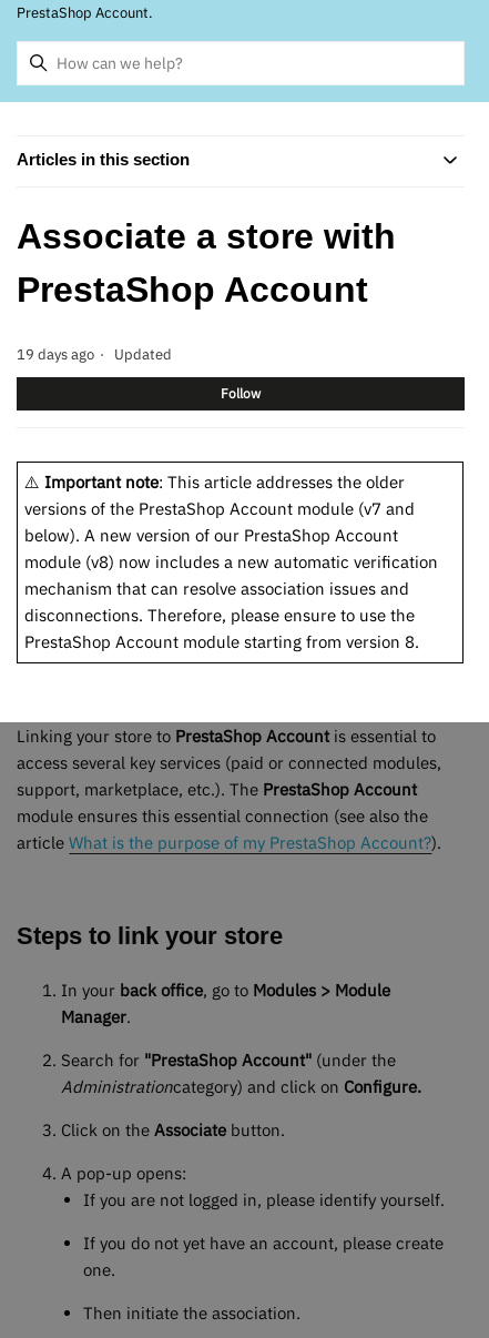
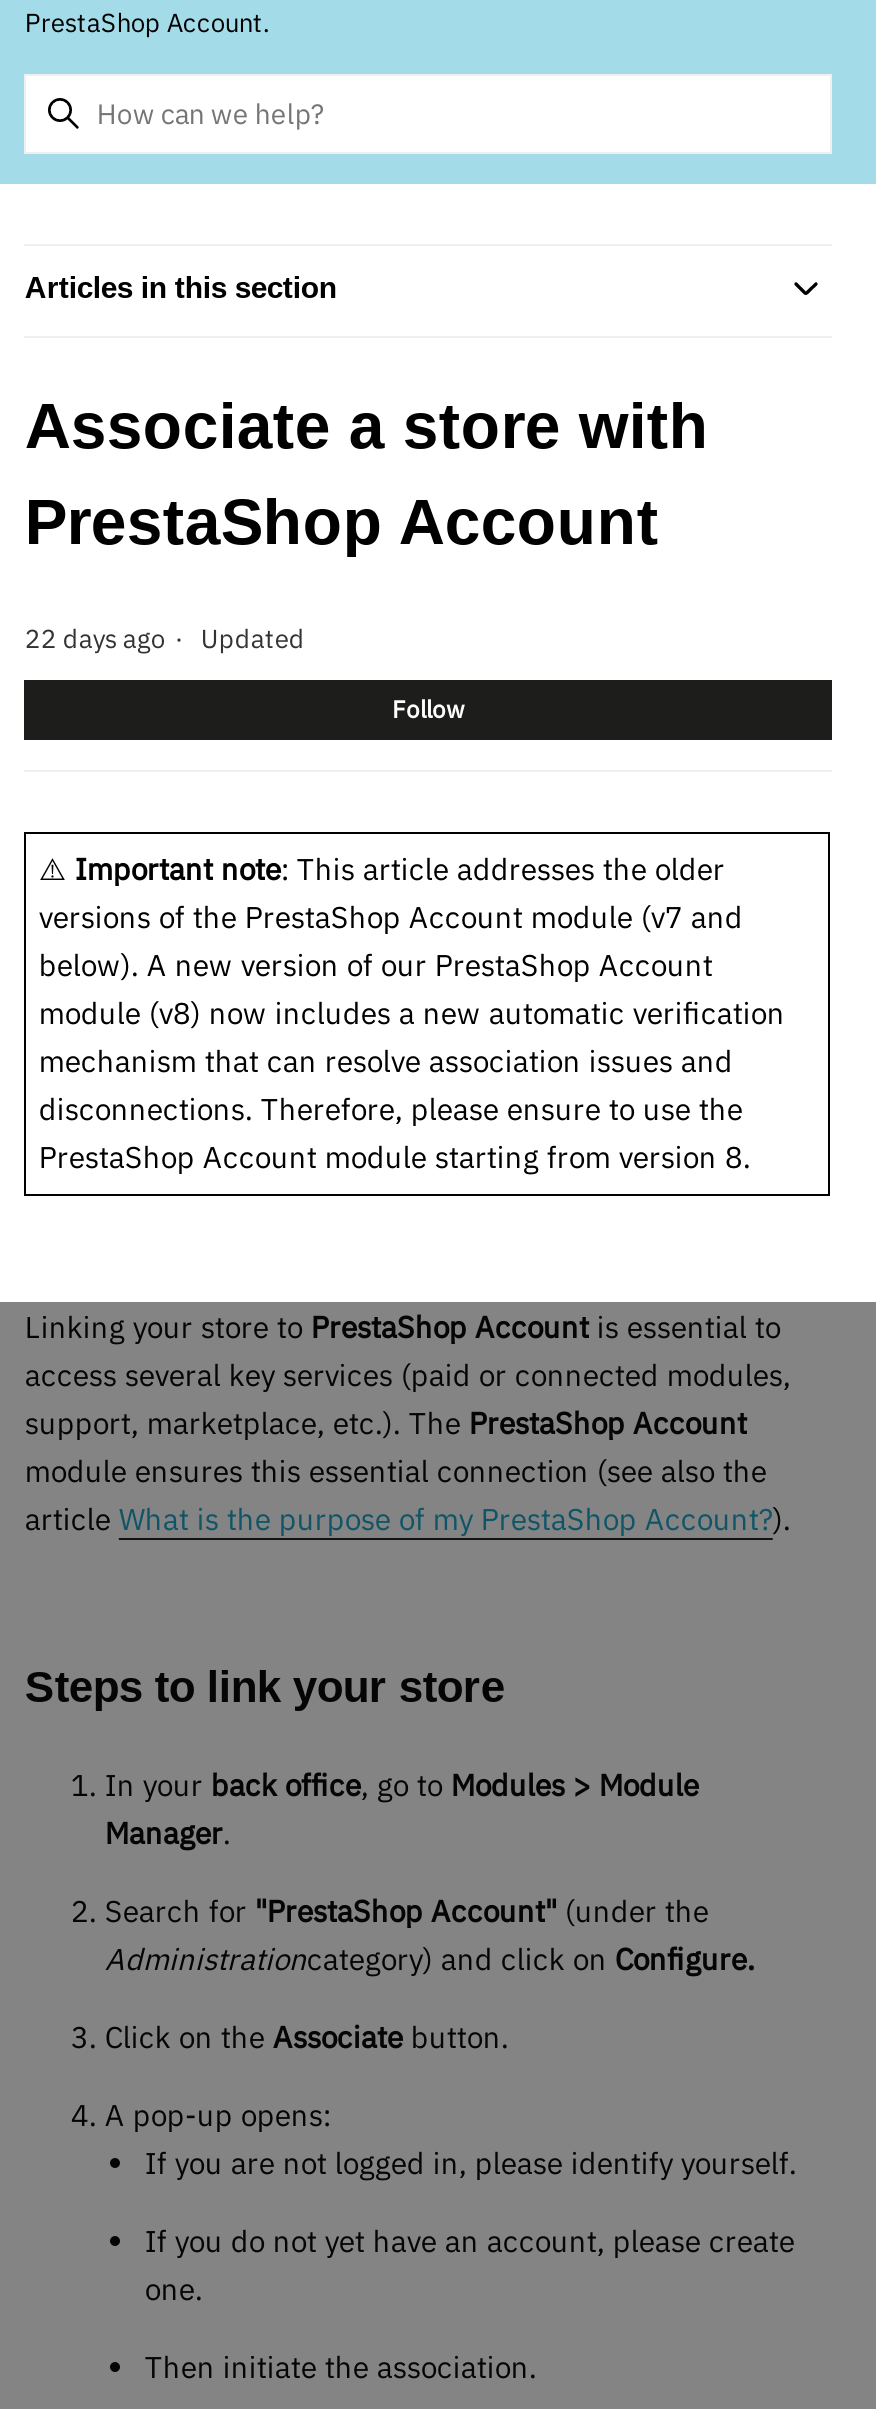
- 19 days ago Updated
+ 22 days ago Updated
